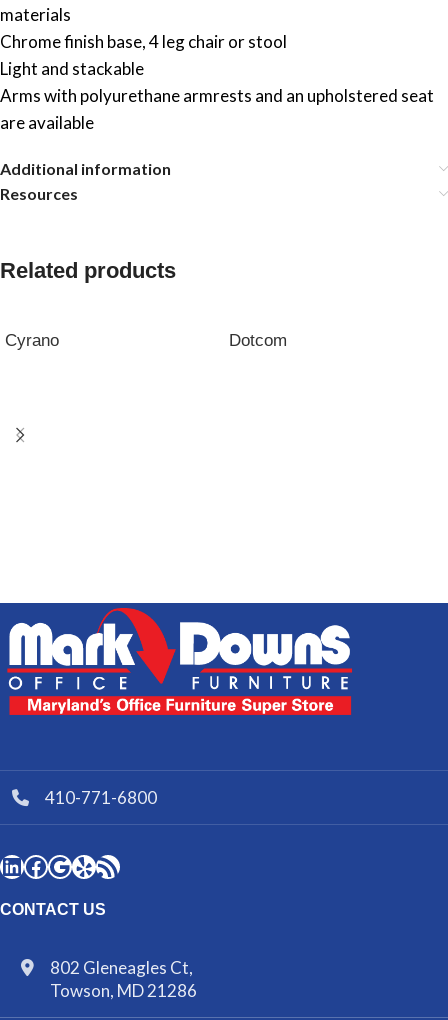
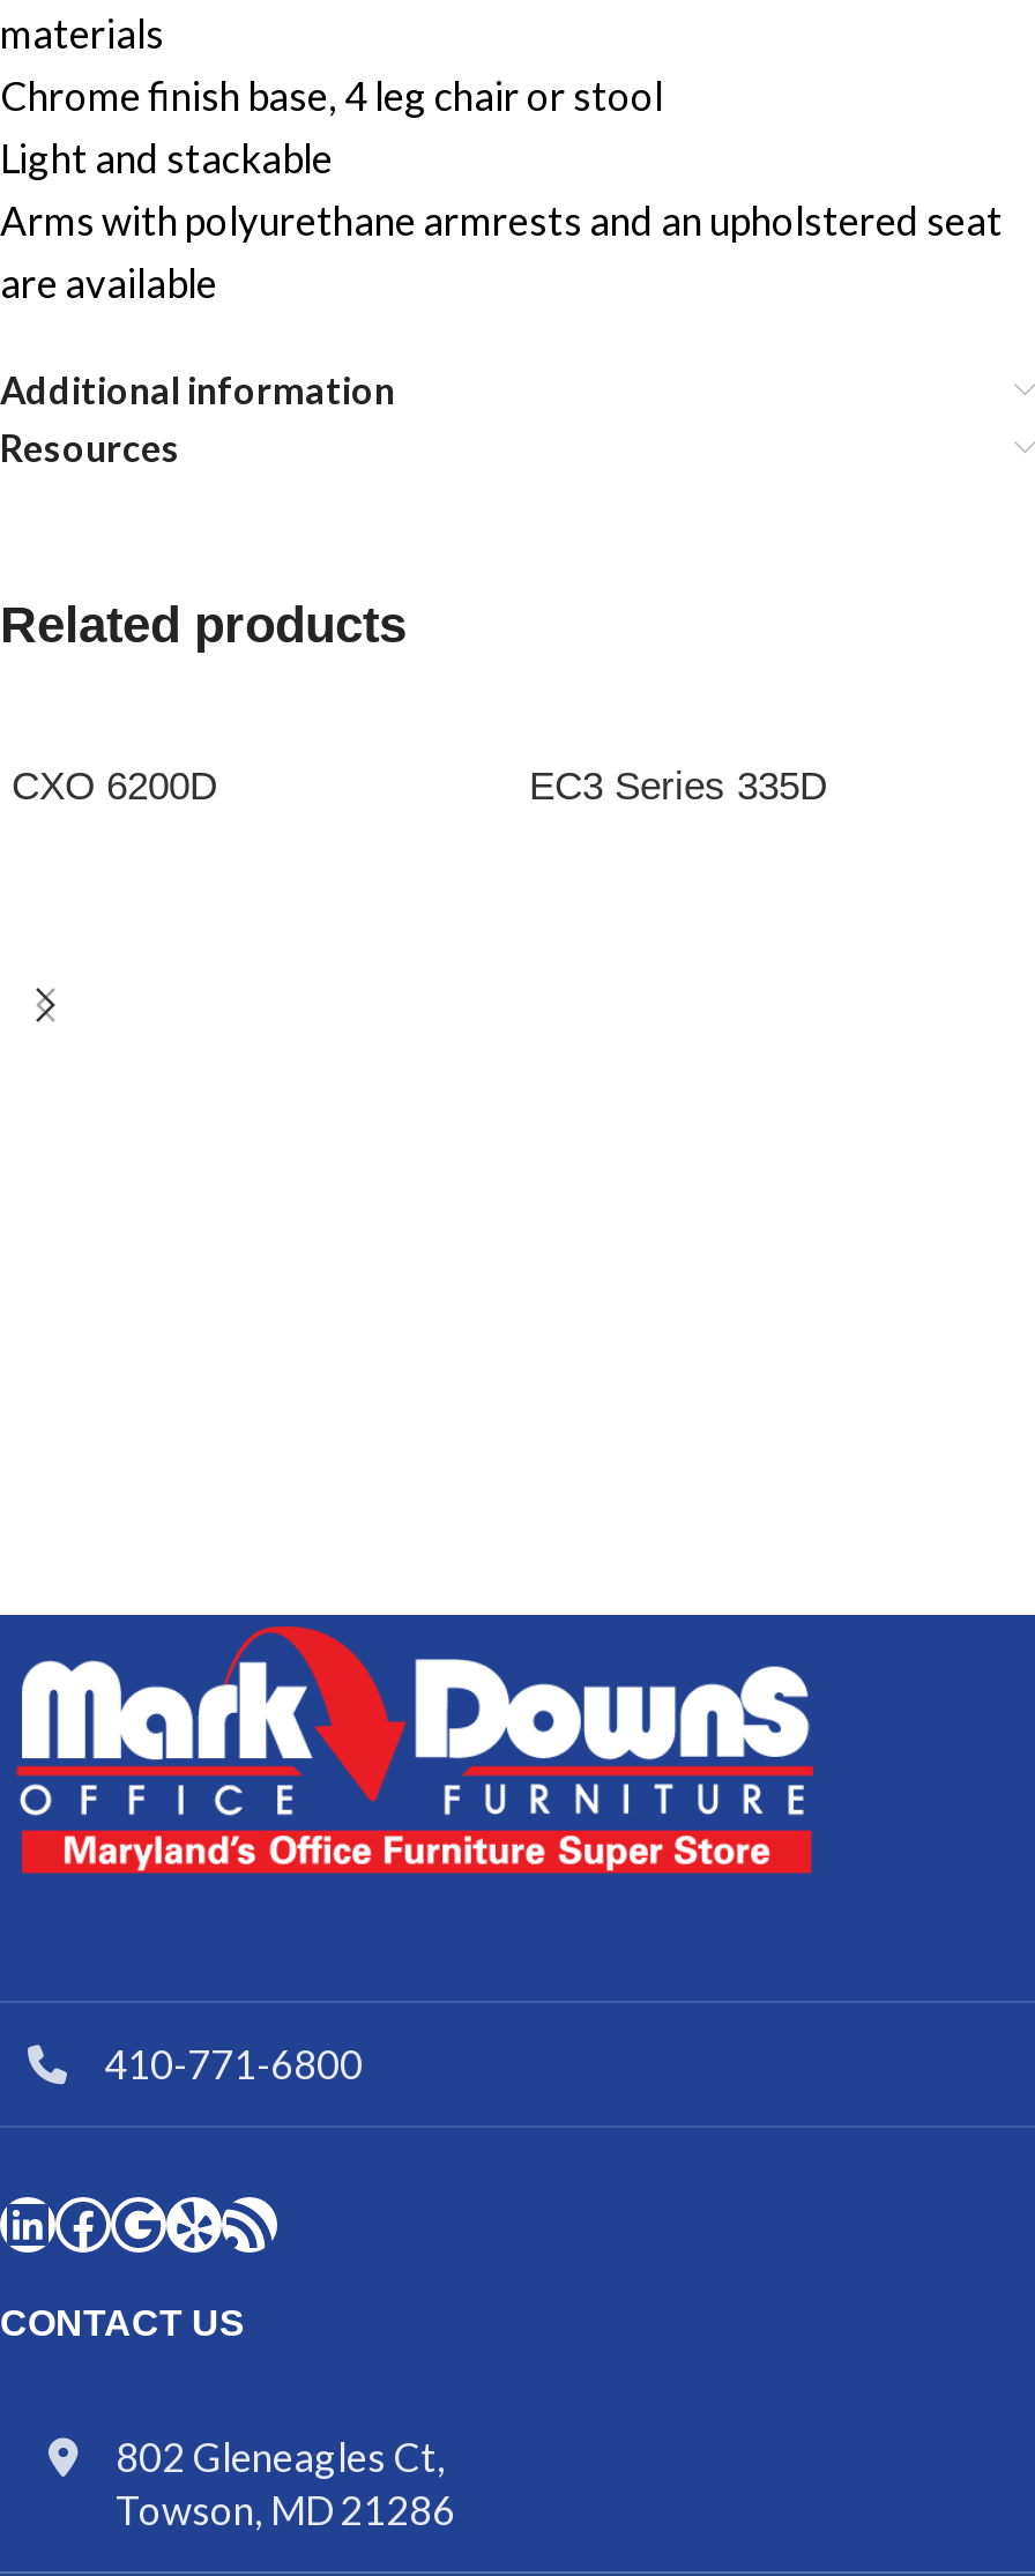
- Cyrano
- Dotcom
+ CXO 6200D
+ EC3 Series 335D
